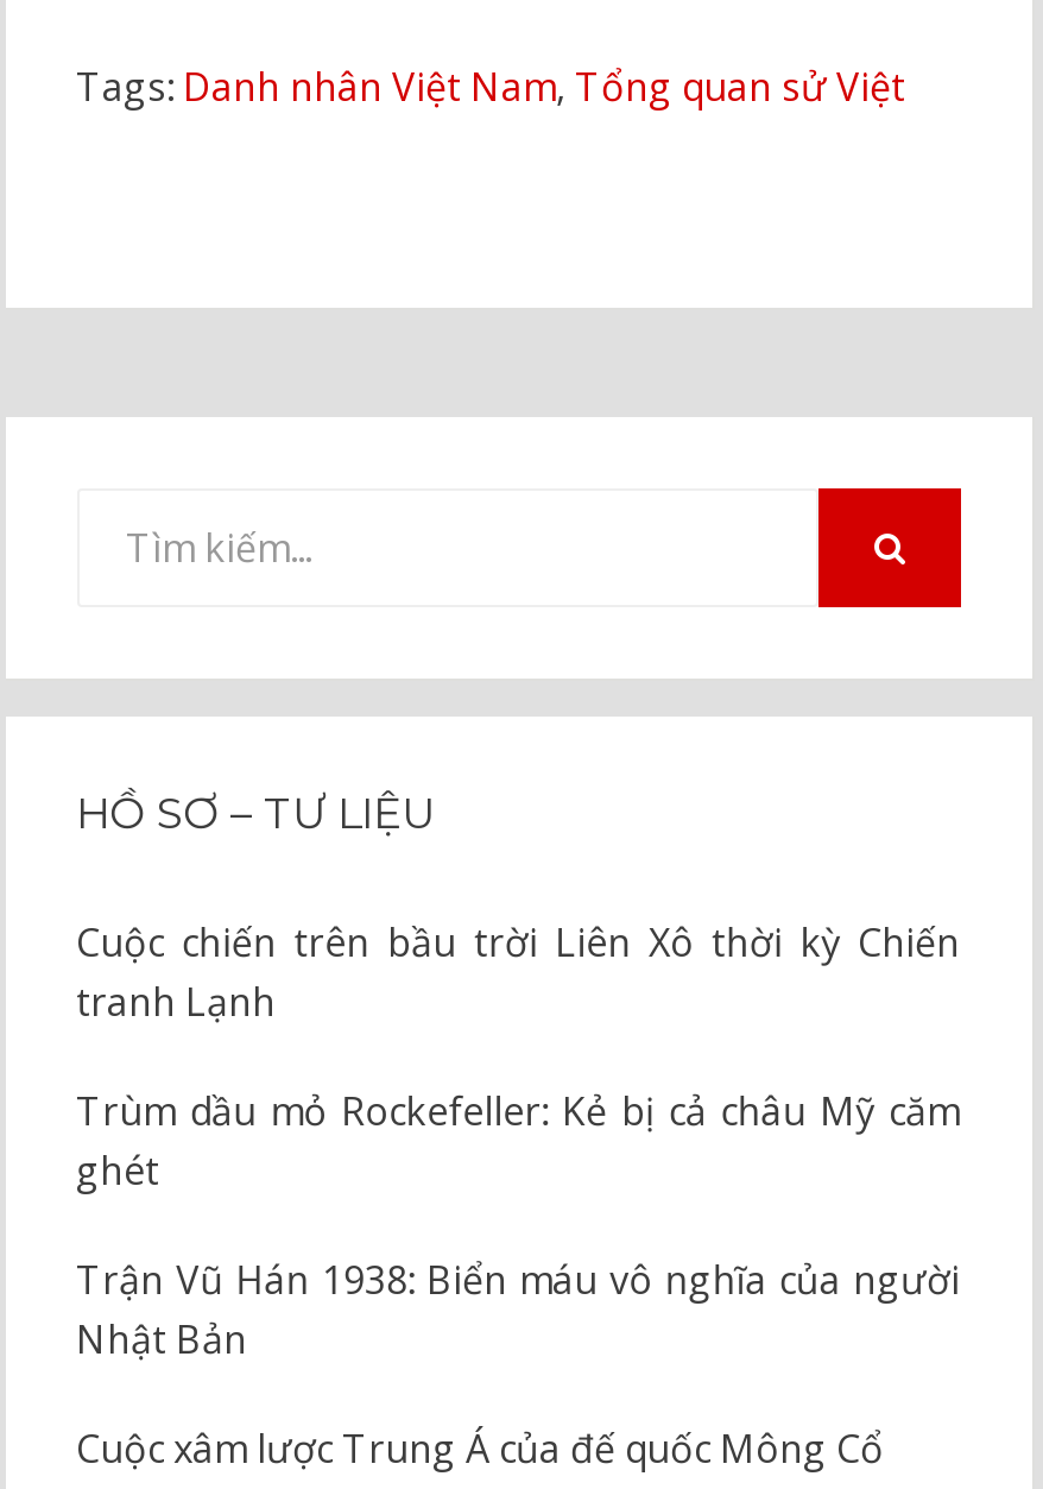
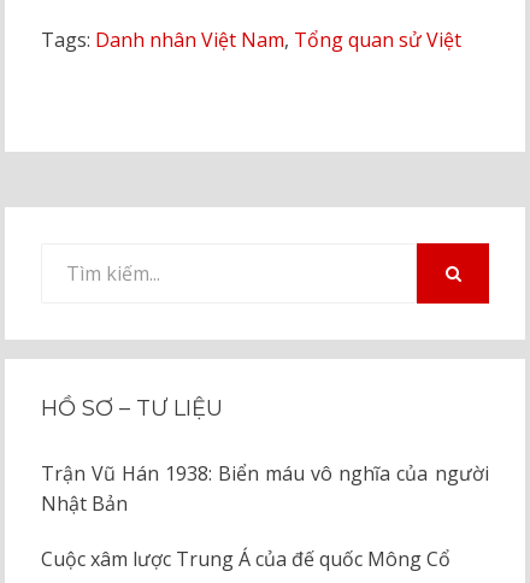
- Cuộc chiến trên bầu trời Liên Xô thời kỳ Chiến
- tranh Lạnh
- Trùm dầu mỏ Rockefeller: Kẻ bị cả châu Mỹ căm
- ghét
